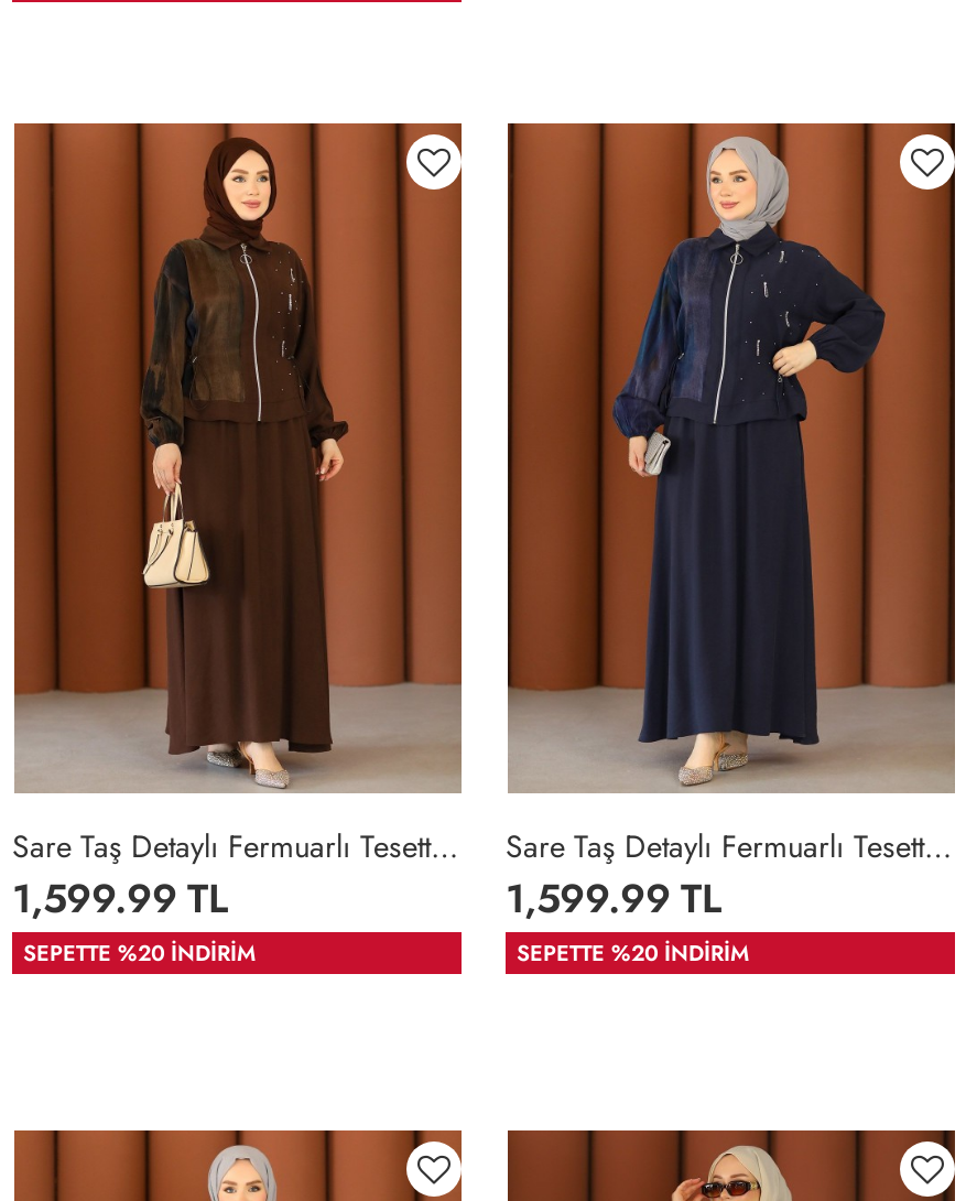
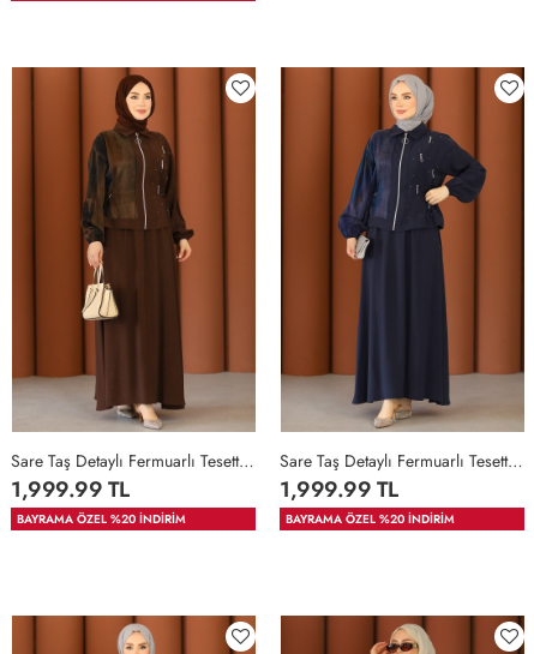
- 1,599.99 TL
- SEPETTE %20 İNDİRİM
+ 1,999.99 TL
+ BAYRAMA ÖZEL %20 İNDİRİM

- 1,599.99 TL
- SEPETTE %20 İNDİRİM
+ 1,999.99 TL
+ BAYRAMA ÖZEL %20 İNDİRİM
